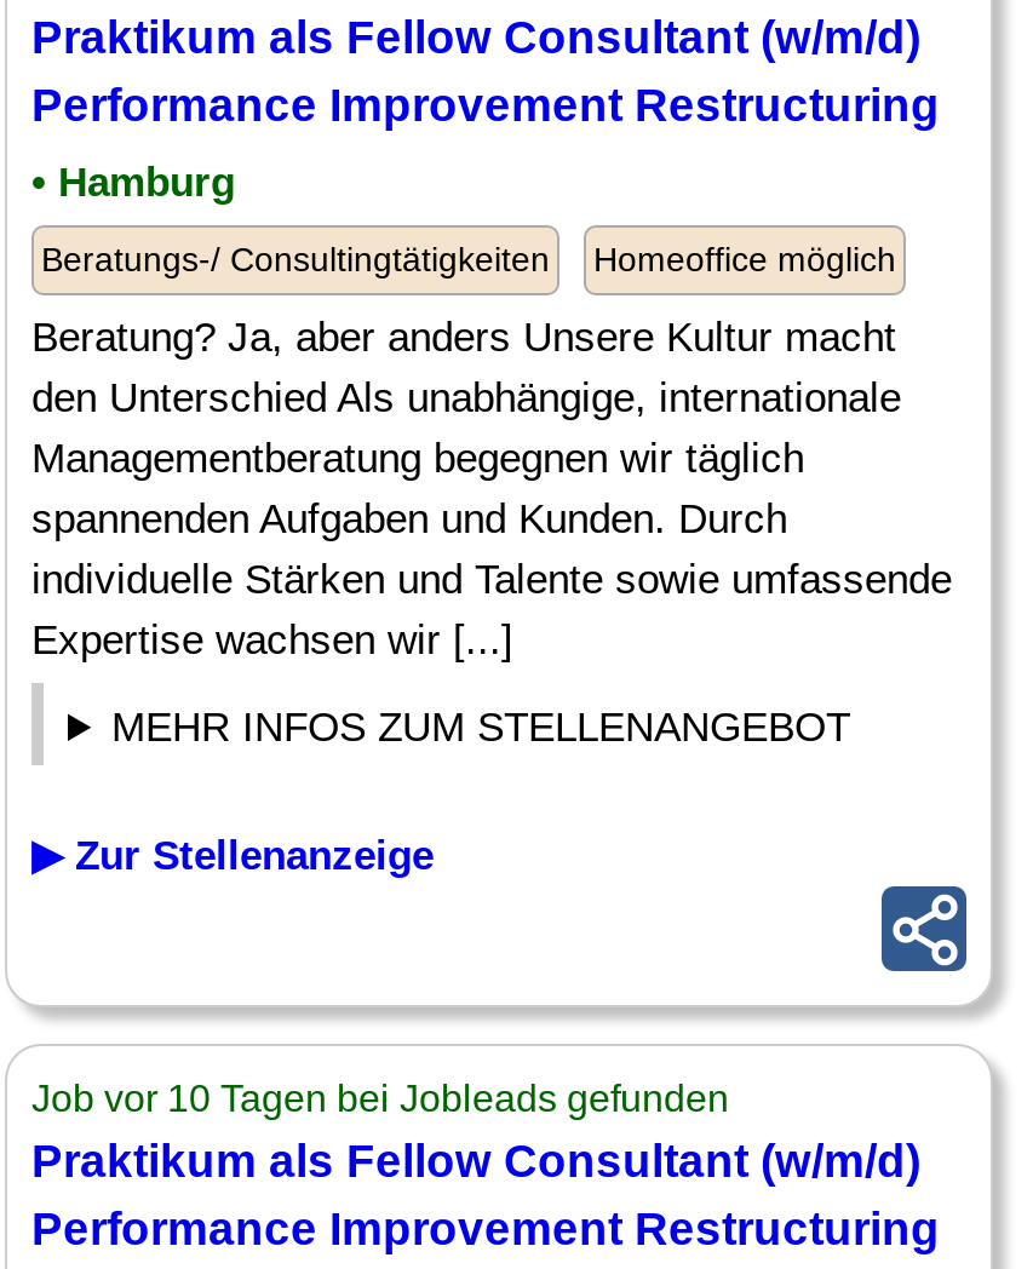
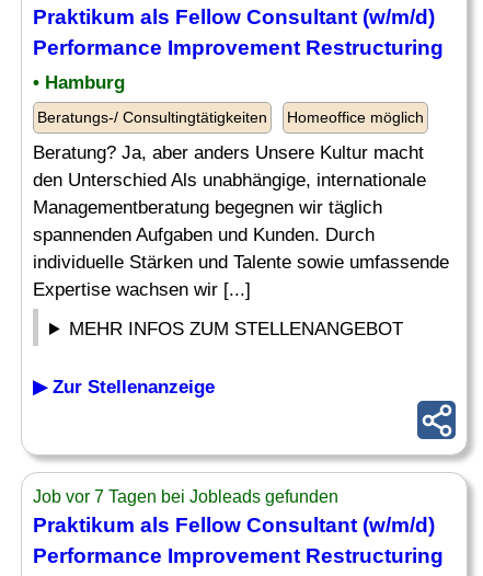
- Job vor 10 Tagen bei Jobleads gefunden
+ Job vor 7 Tagen bei Jobleads gefunden
